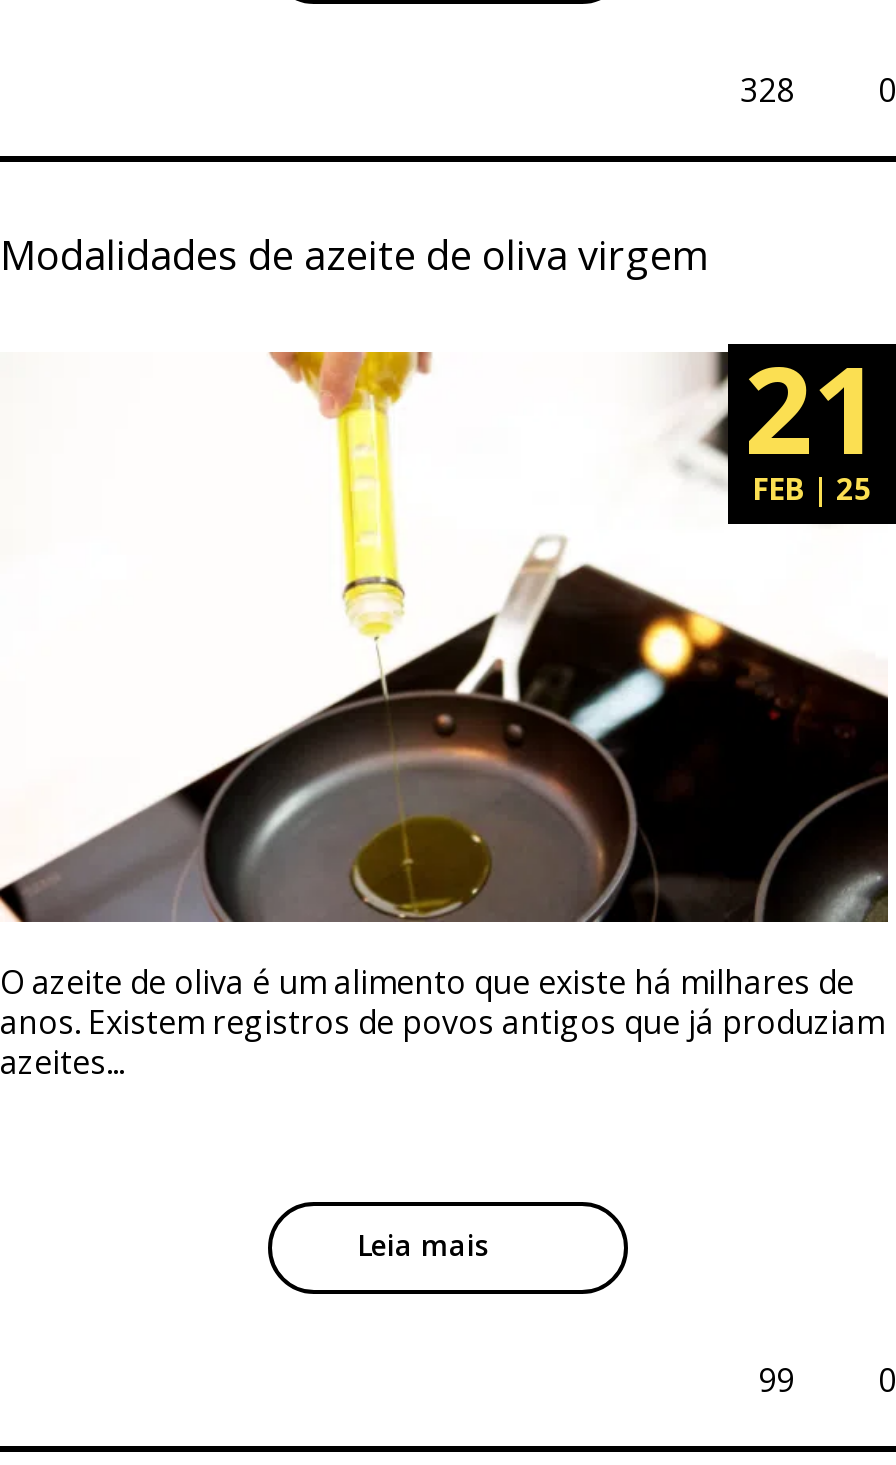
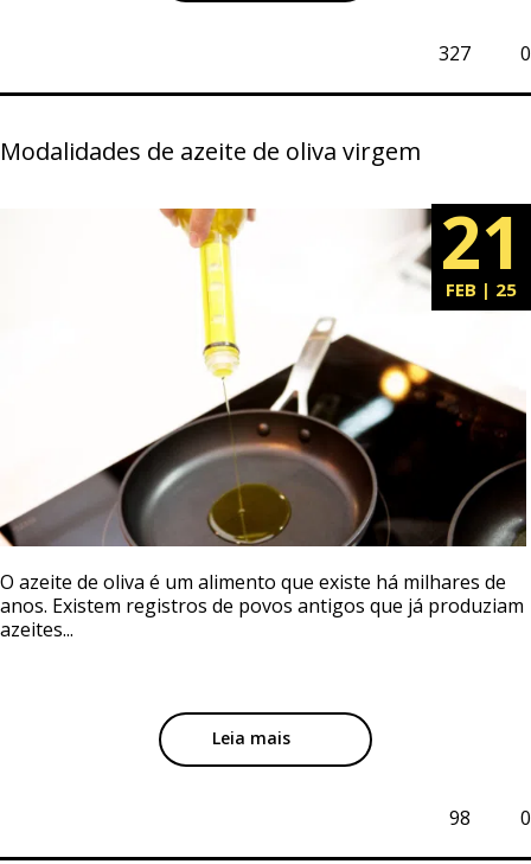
- 328 0
+ 327 0

- 99 0
+ 98 0
